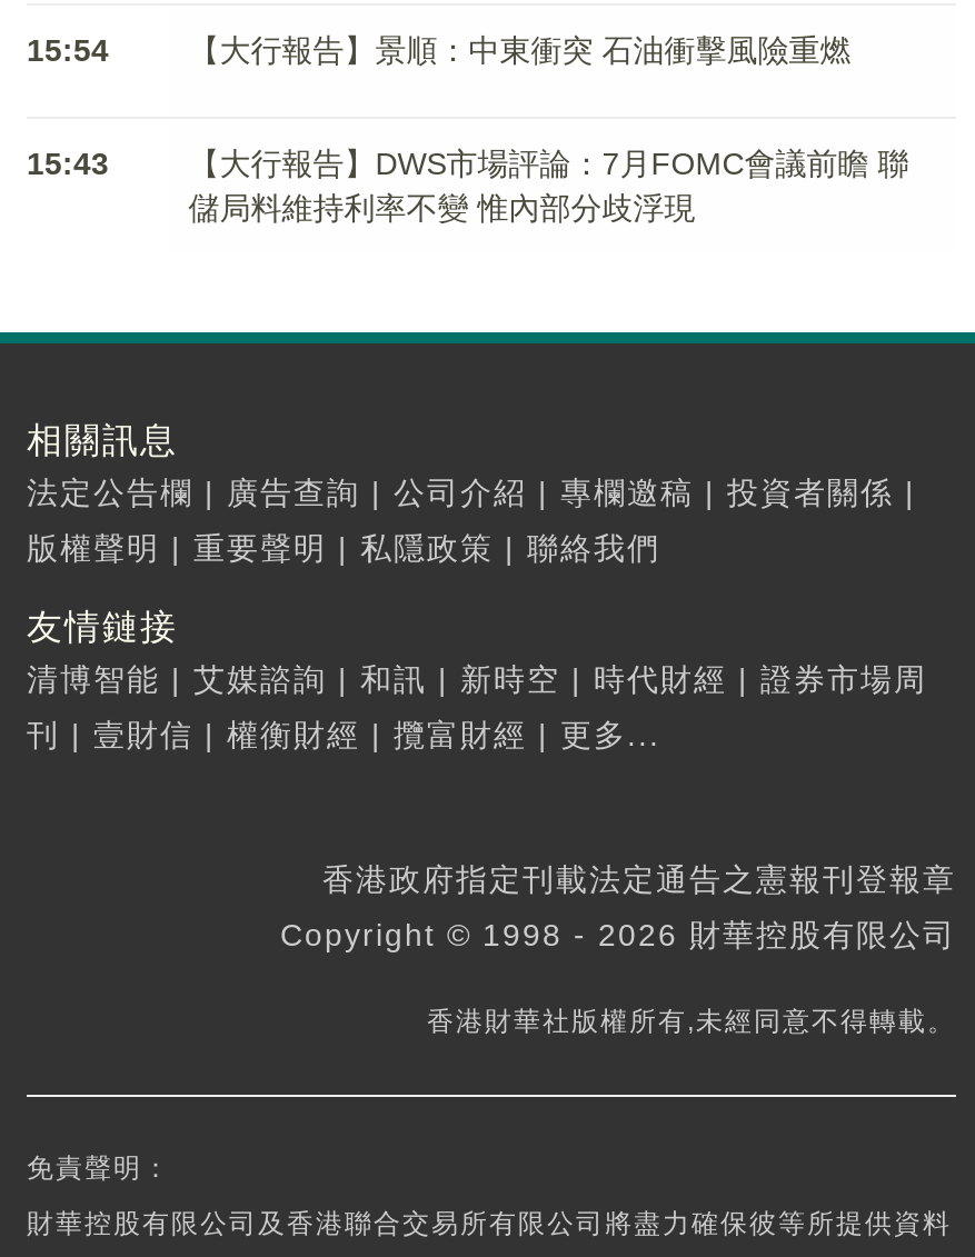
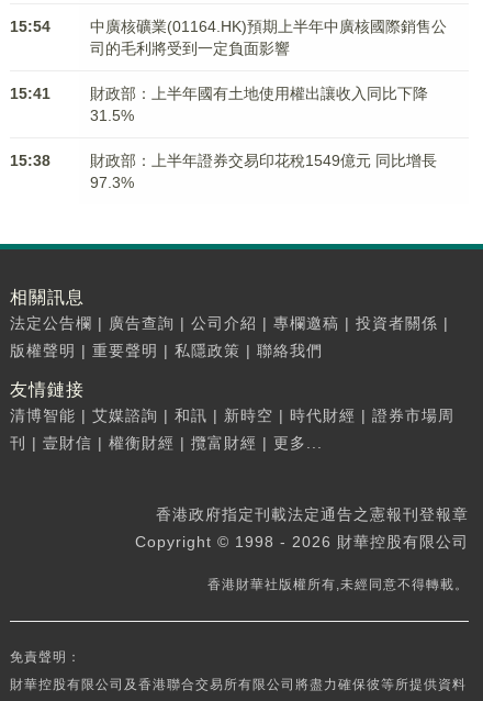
- 【大行報告】景順：中東衝突 石油衝擊風險重燃
- 15:43
- 【大行報告】DWS市場評論：7月FOMC會議前瞻 聯
- 儲局料維持利率不變 惟內部分歧浮現
+ 中廣核礦業(01164.HK)預期上半年中廣核國際銷售公
+ 司的毛利將受到一定負面影響
+ 15:41
+ 財政部：上半年國有土地使用權出讓收入同比下降
+ 31.5%
+ 15:38
+ 財政部：上半年證券交易印花稅1549億元 同比增長
+ 97.3%
